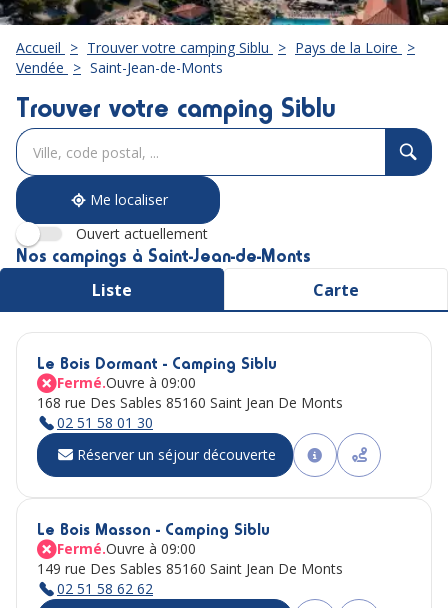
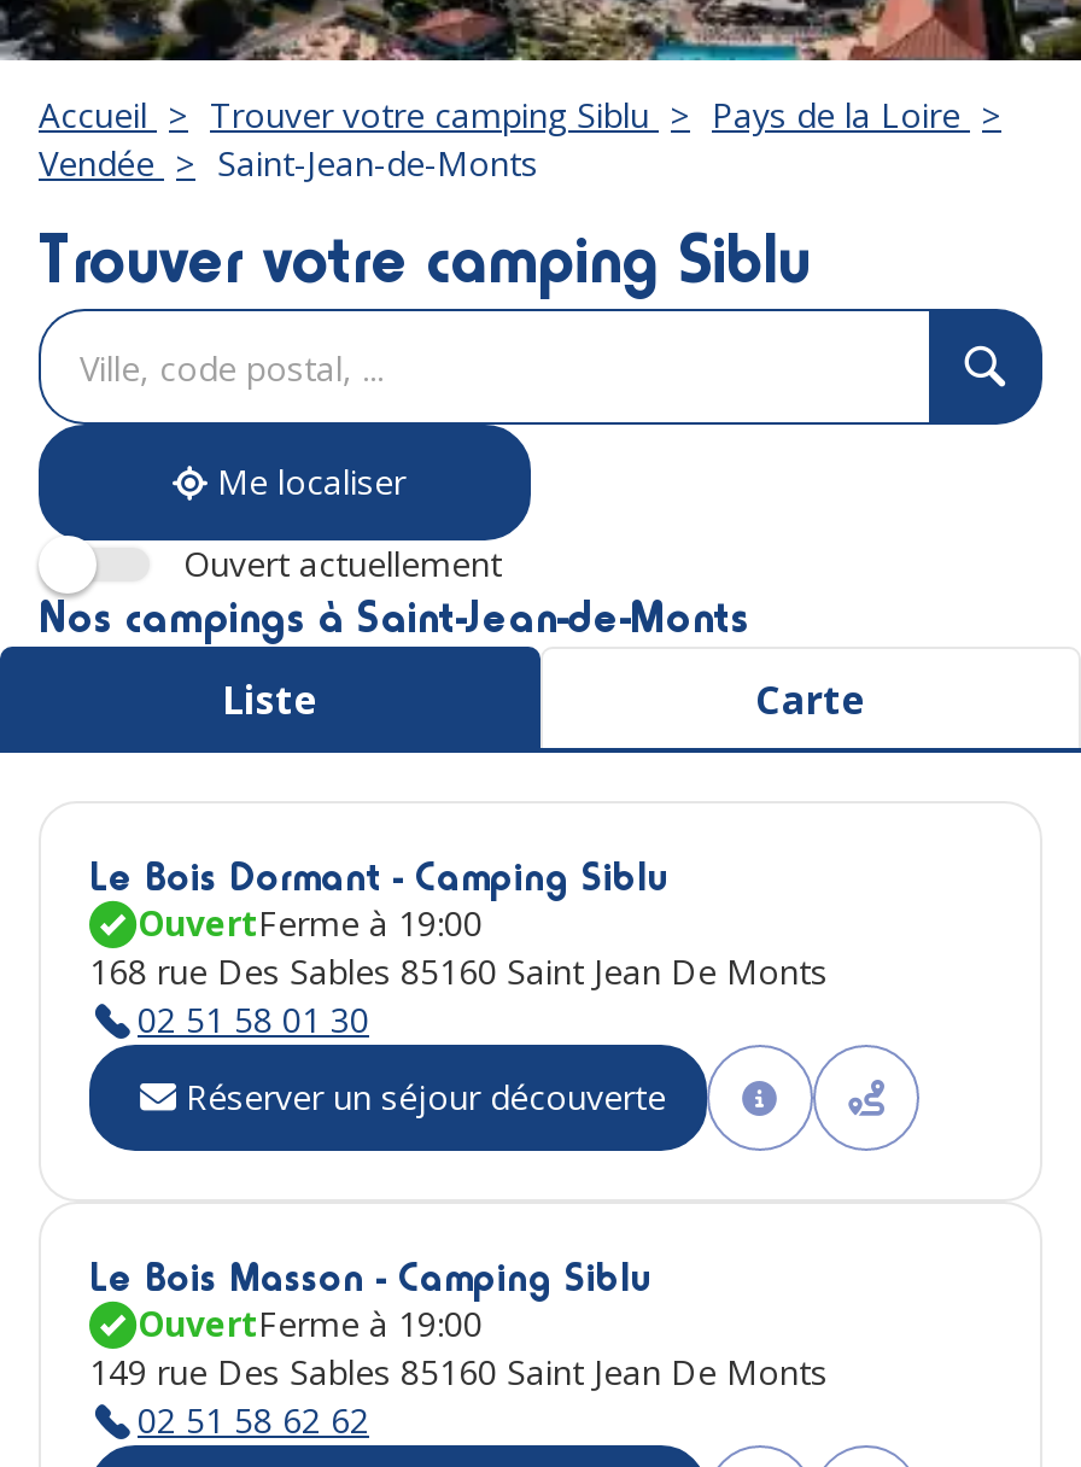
- Fermé.Ouvre à 09:00
+ OuvertFerme à 19:00

- Fermé.Ouvre à 09:00
+ OuvertFerme à 19:00
